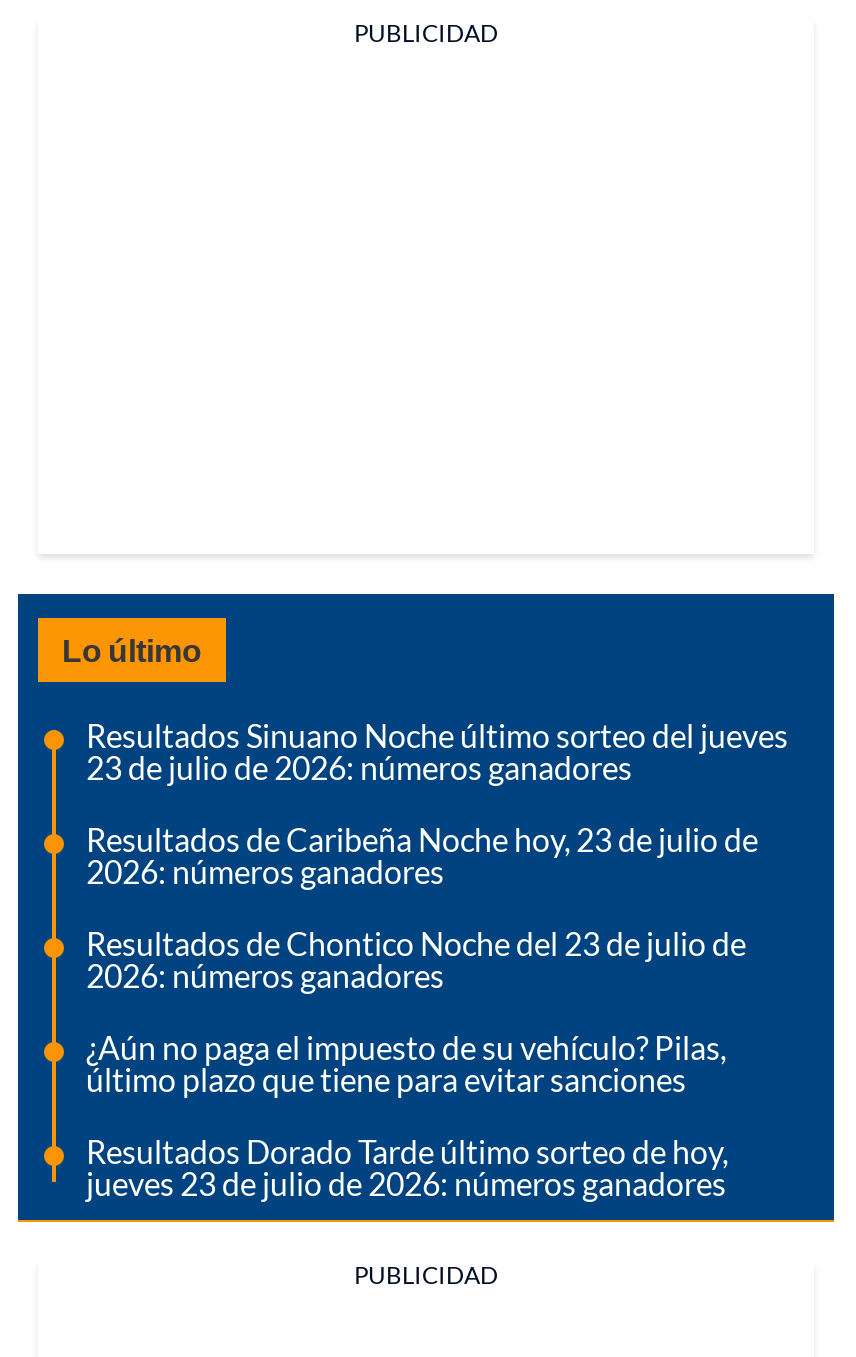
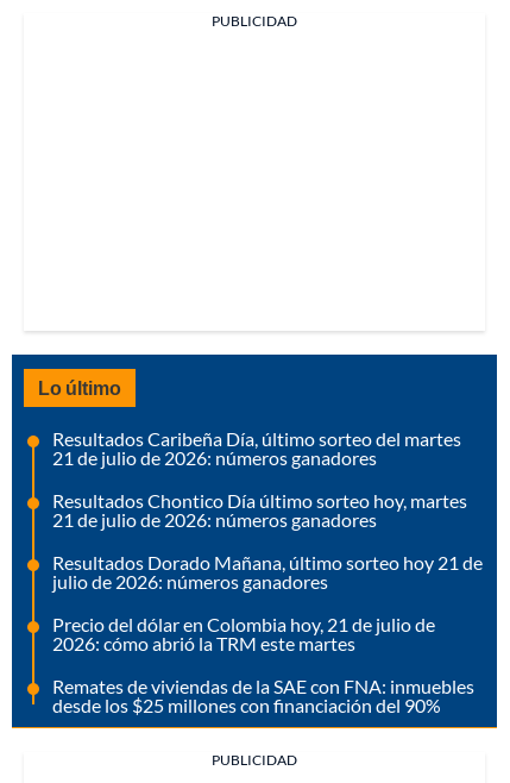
- Resultados Sinuano Noche último sorteo del jueves
- 23 de julio de 2026: números ganadores
+ Resultados Caribeña Día, último sorteo del martes
+ 21 de julio de 2026: números ganadores

- Resultados de Caribeña Noche hoy, 23 de julio de
- 2026: números ganadores
+ Resultados Chontico Día último sorteo hoy, martes
+ 21 de julio de 2026: números ganadores

- Resultados de Chontico Noche del 23 de julio de
- 2026: números ganadores
+ Resultados Dorado Mañana, último sorteo hoy 21 de
+ julio de 2026: números ganadores

- ¿Aún no paga el impuesto de su vehículo? Pilas,
- último plazo que tiene para evitar sanciones
+ Precio del dólar en Colombia hoy, 21 de julio de
+ 2026: cómo abrió la TRM este martes

- Resultados Dorado Tarde último sorteo de hoy,
- jueves 23 de julio de 2026: números ganadores
+ Remates de viviendas de la SAE con FNA: inmuebles
+ desde los $25 millones con financiación del 90%
